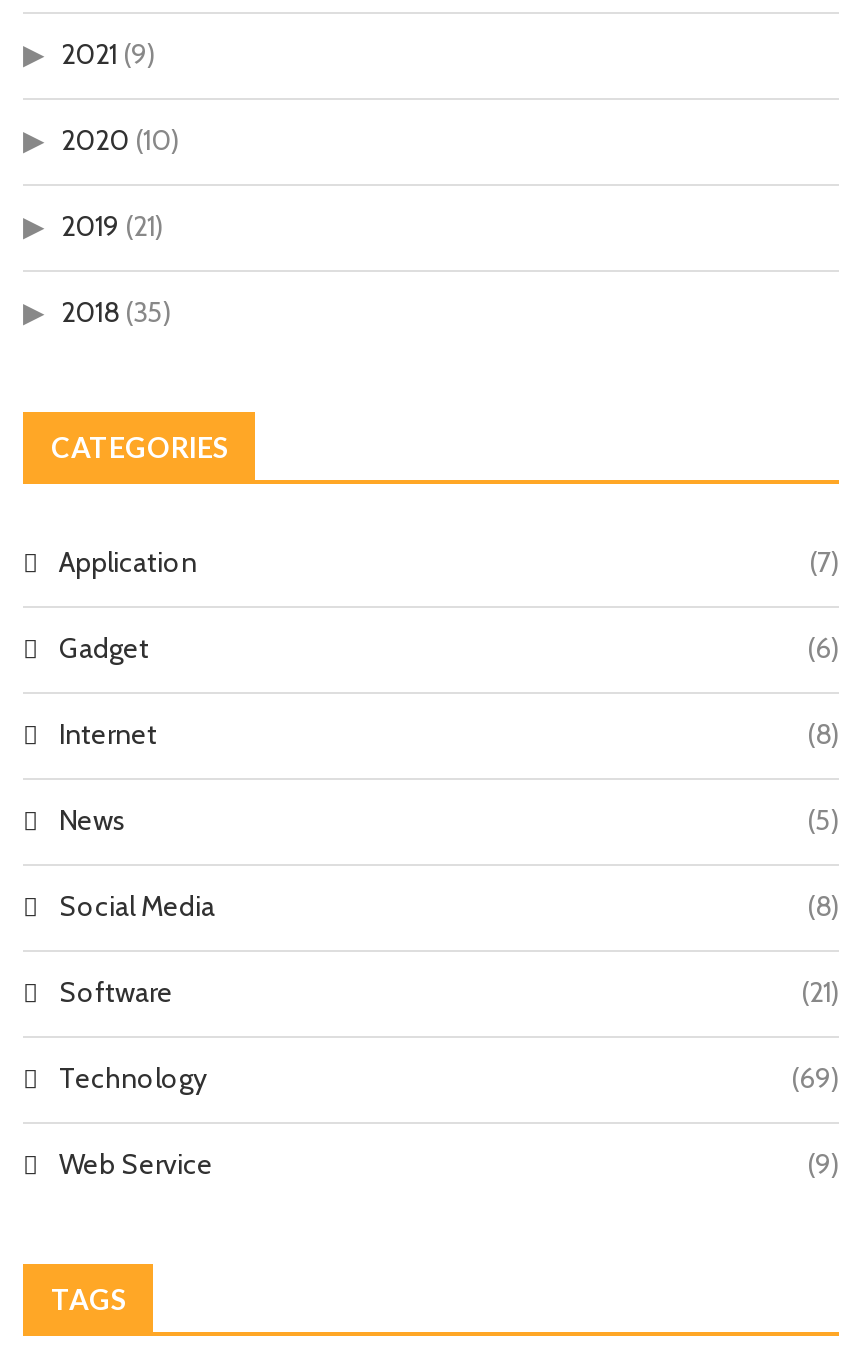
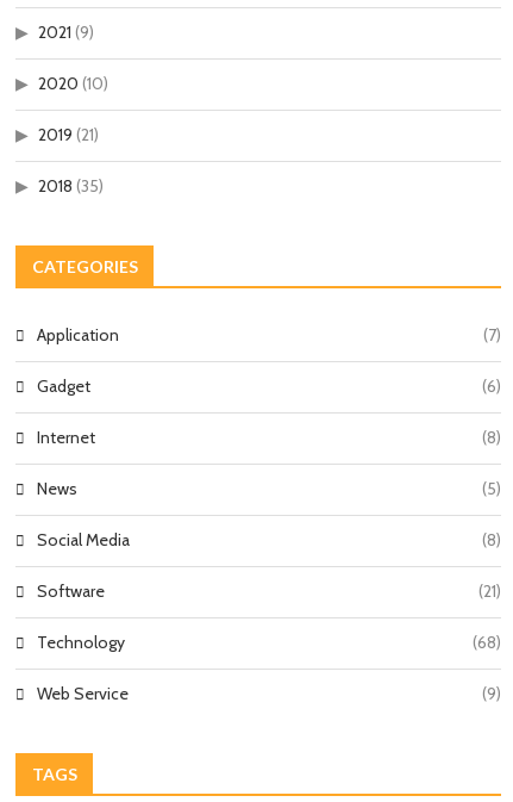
- (69)
+ (68)
